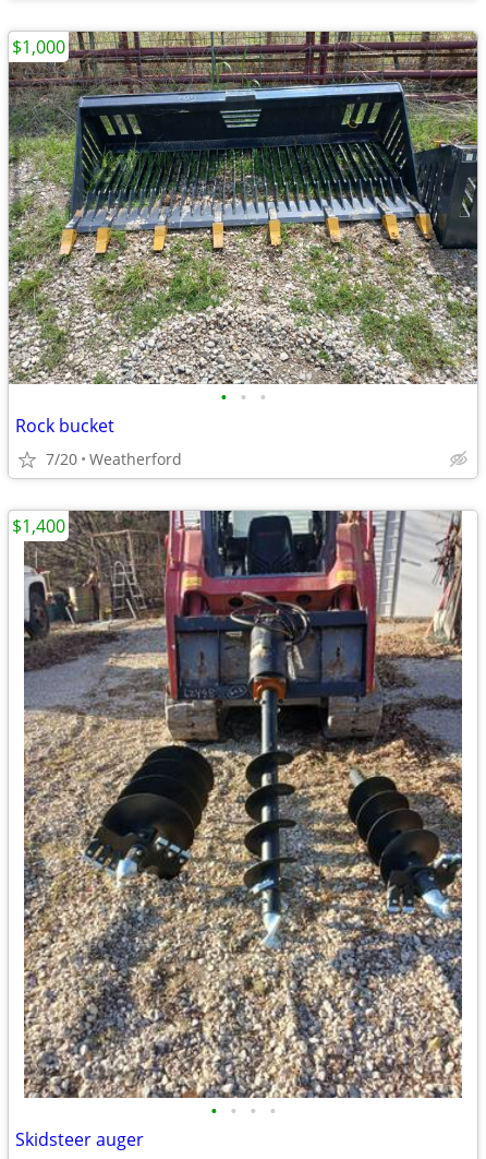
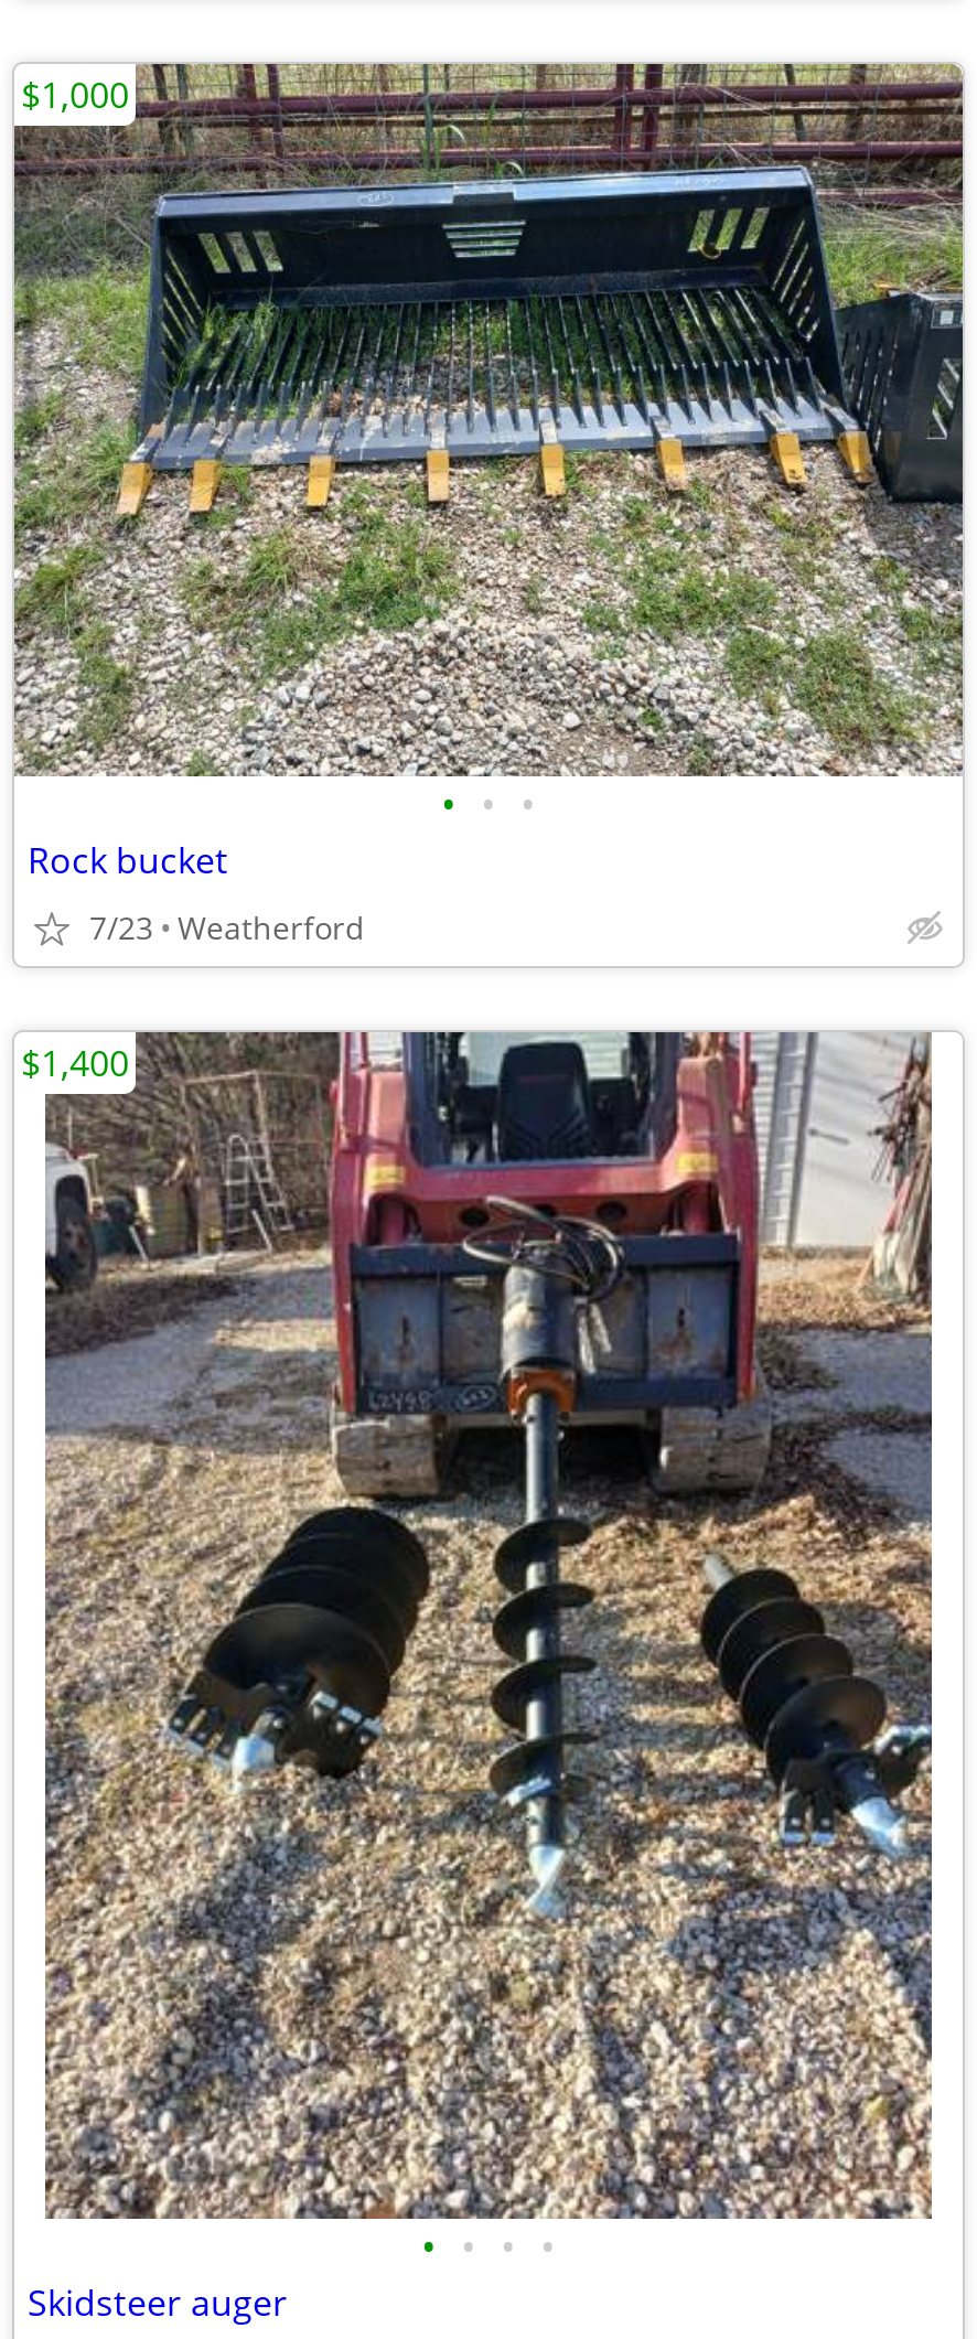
- 7/20 Weatherford
+ 7/23 Weatherford
